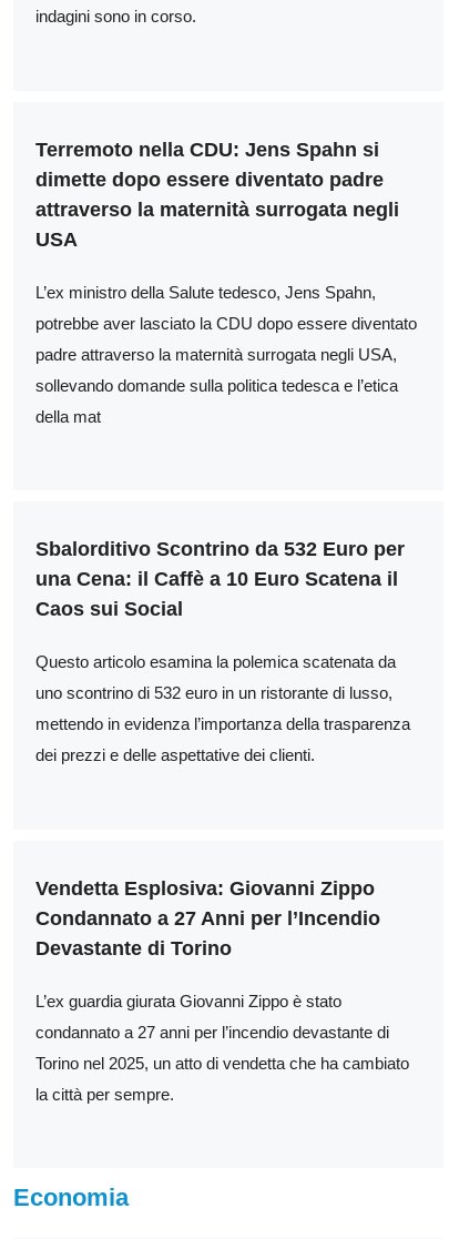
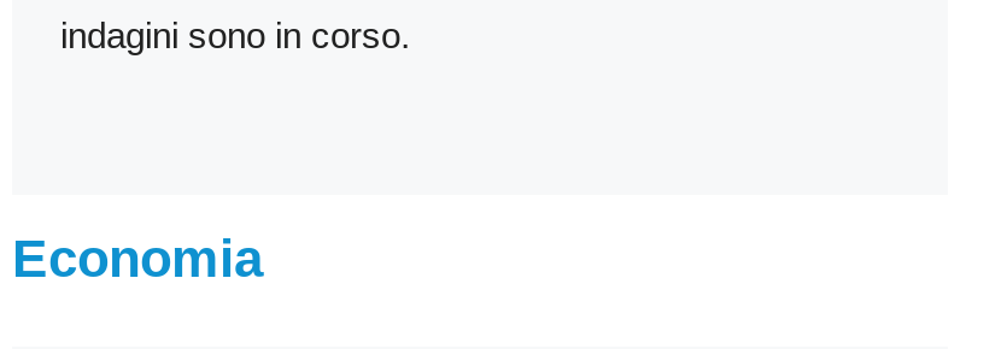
- Terremoto nella CDU: Jens Spahn si
- dimette dopo essere diventato padre
- attraverso la maternità surrogata negli
- USA
- L’ex ministro della Salute tedesco, Jens Spahn,
- potrebbe aver lasciato la CDU dopo essere diventato
- padre attraverso la maternità surrogata negli USA,
- sollevando domande sulla politica tedesca e l’etica
- della mat

- Sbalorditivo Scontrino da 532 Euro per
- una Cena: il Caffè a 10 Euro Scatena il
- Caos sui Social
- Questo articolo esamina la polemica scatenata da
- uno scontrino di 532 euro in un ristorante di lusso,
- mettendo in evidenza l’importanza della trasparenza
- dei prezzi e delle aspettative dei clienti.

- Vendetta Esplosiva: Giovanni Zippo
- Condannato a 27 Anni per l’Incendio
- Devastante di Torino
- L’ex guardia giurata Giovanni Zippo è stato
- condannato a 27 anni per l’incendio devastante di
- Torino nel 2025, un atto di vendetta che ha cambiato
- la città per sempre.
